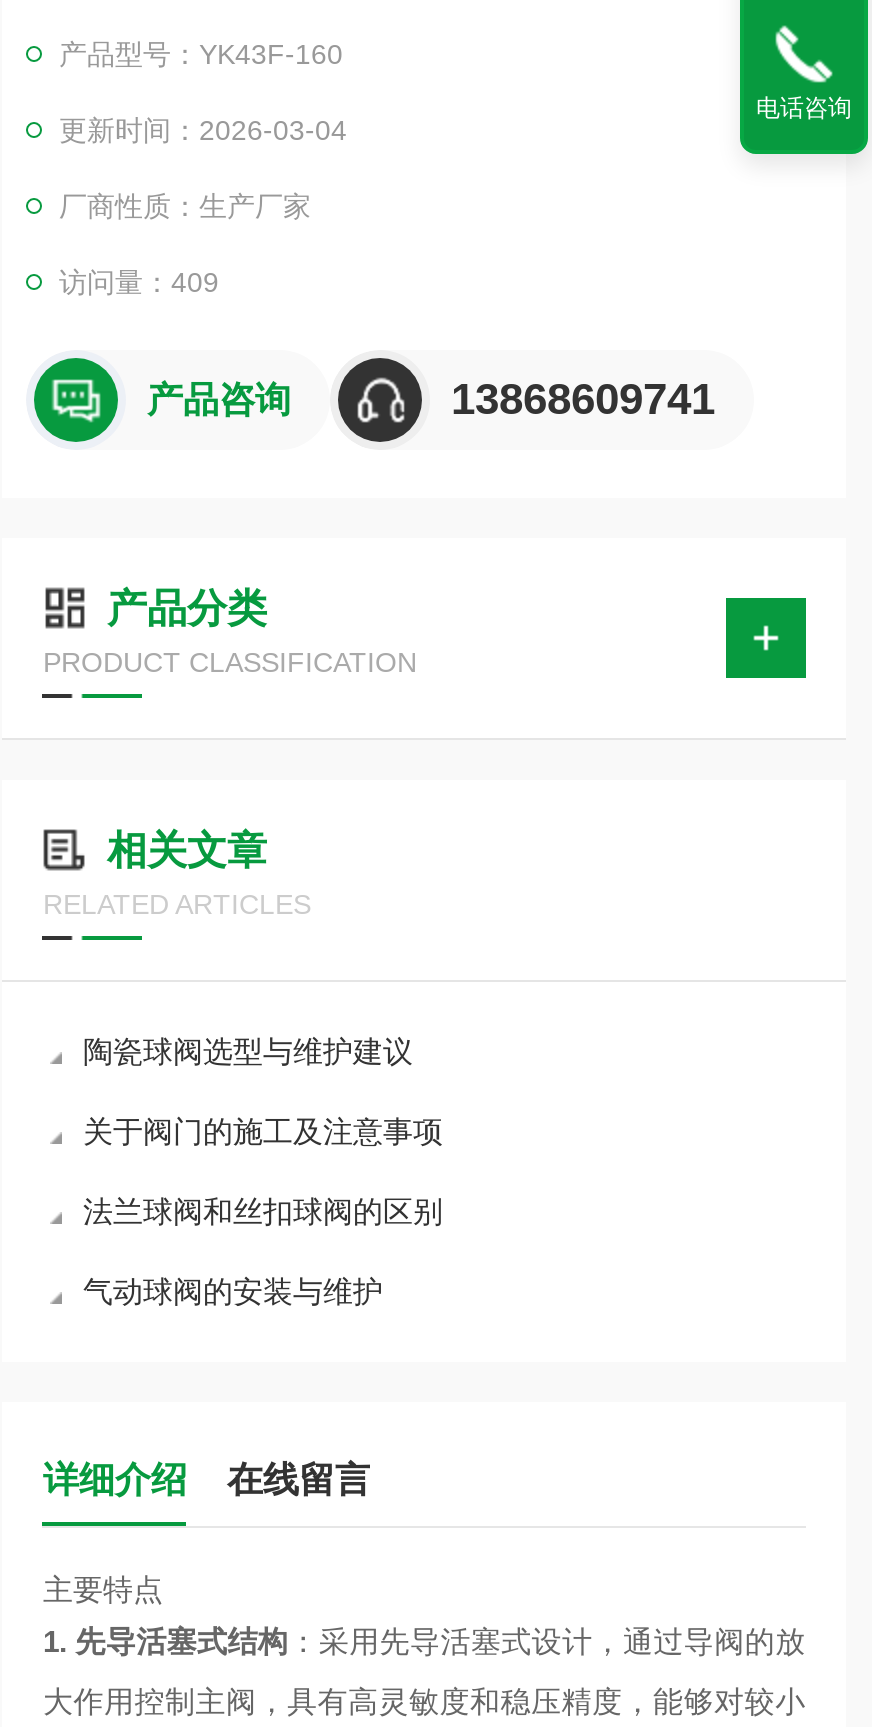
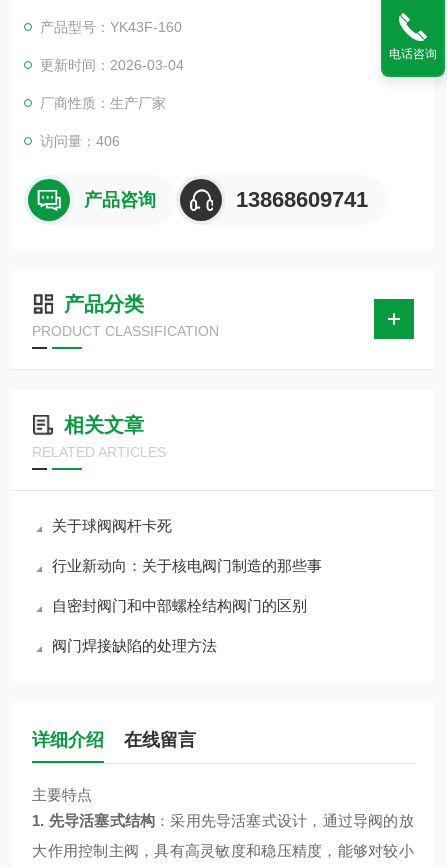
- 访问量：409
+ 访问量：406

- 陶瓷球阀选型与维护建议
+ 关于球阀阀杆卡死

- 关于阀门的施工及注意事项
+ 行业新动向：关于核电阀门制造的那些事

- 法兰球阀和丝扣球阀的区别
+ 自密封阀门和中部螺栓结构阀门的区别

- 气动球阀的安装与维护
+ 阀门焊接缺陷的处理方法
